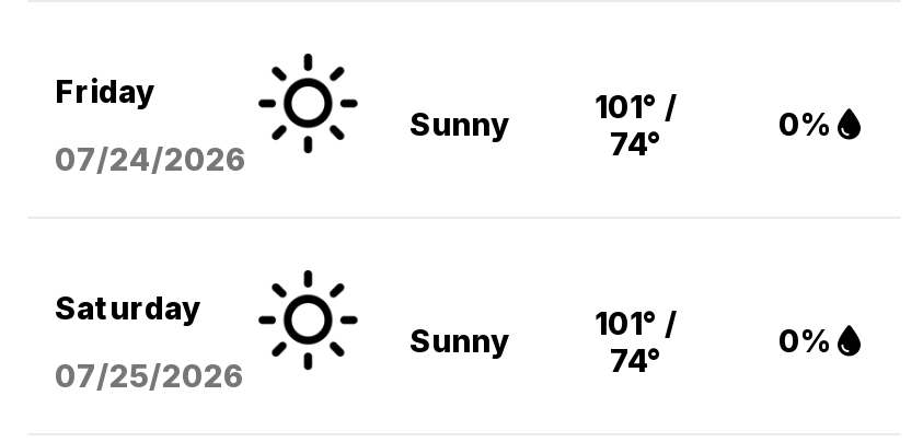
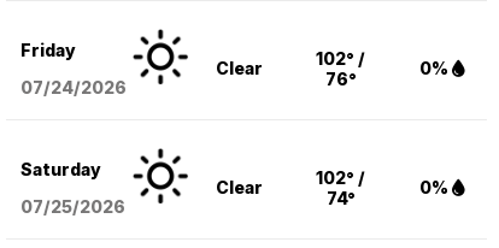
- Sunny
- 101° /
- 74°
+ Clear
+ 102° /
+ 76°

- Sunny
- 101° /
+ Clear
+ 102° /
